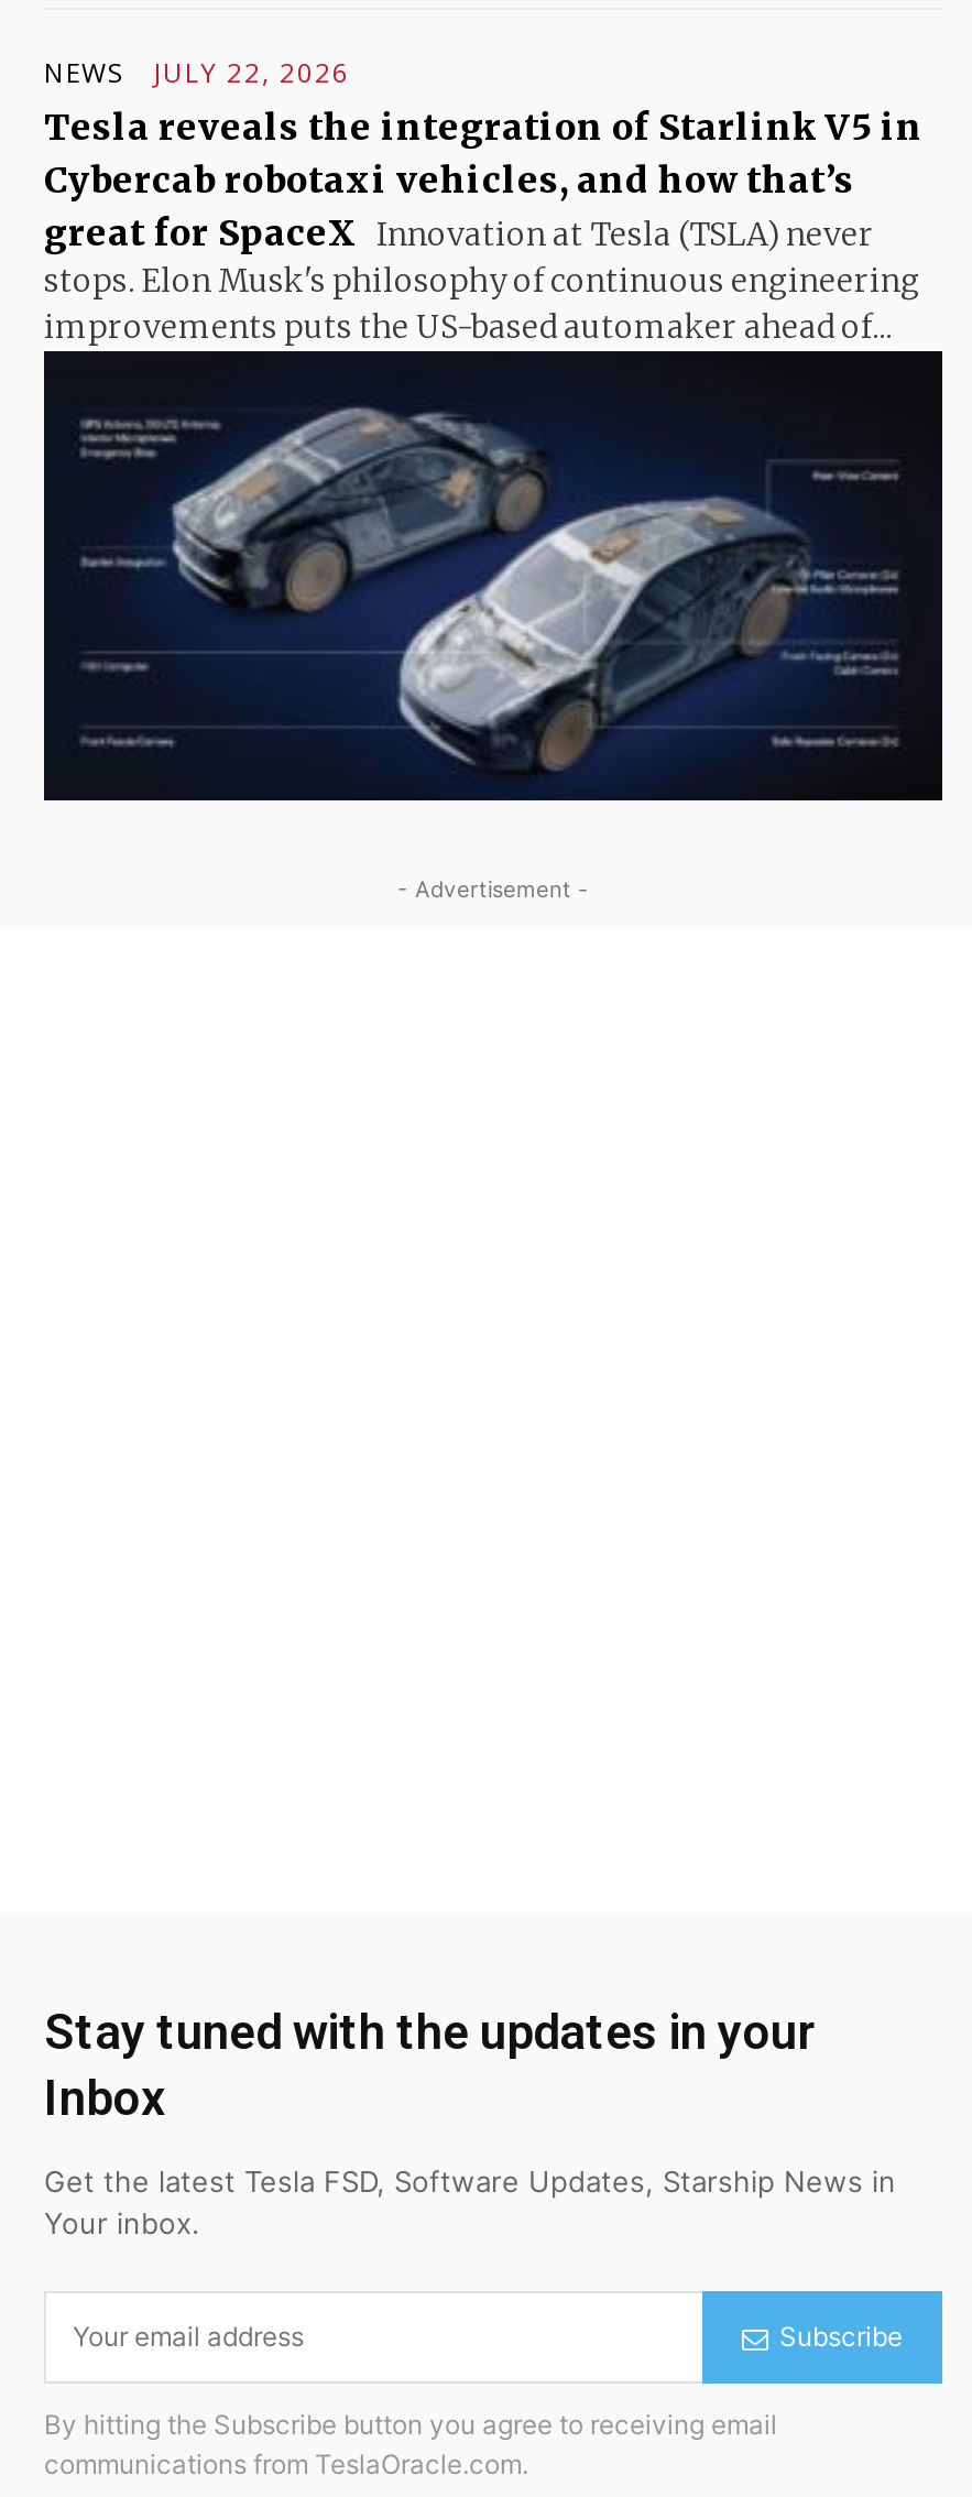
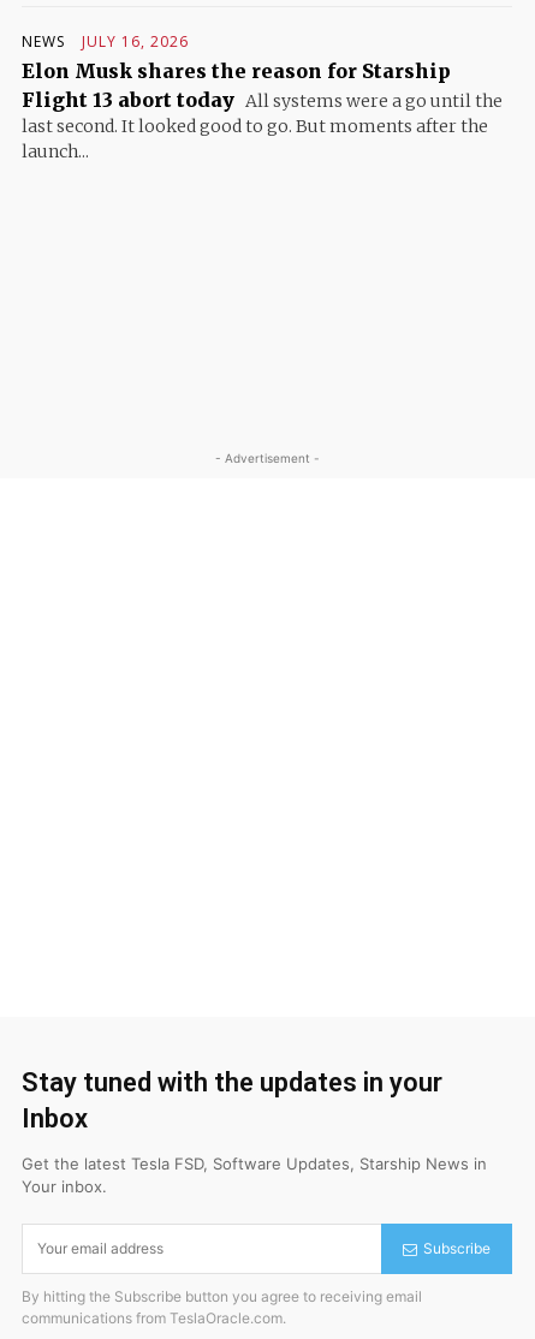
- JULY 22, 2026
- Tesla reveals the integration of Starlink V5 in
- Cybercab robotaxi vehicles, and how that’s
- great for SpaceX Innovation at Tesla (TSLA) never
- stops. Elon Musk's philosophy of continuous engineering
- improvements puts the US-based automaker ahead of...
+ JULY 16, 2026
+ Elon Musk shares the reason for Starship
+ Flight 13 abort today All systems were a go until the
+ last second. It looked good to go. But moments after the
+ launch...

- [image]
